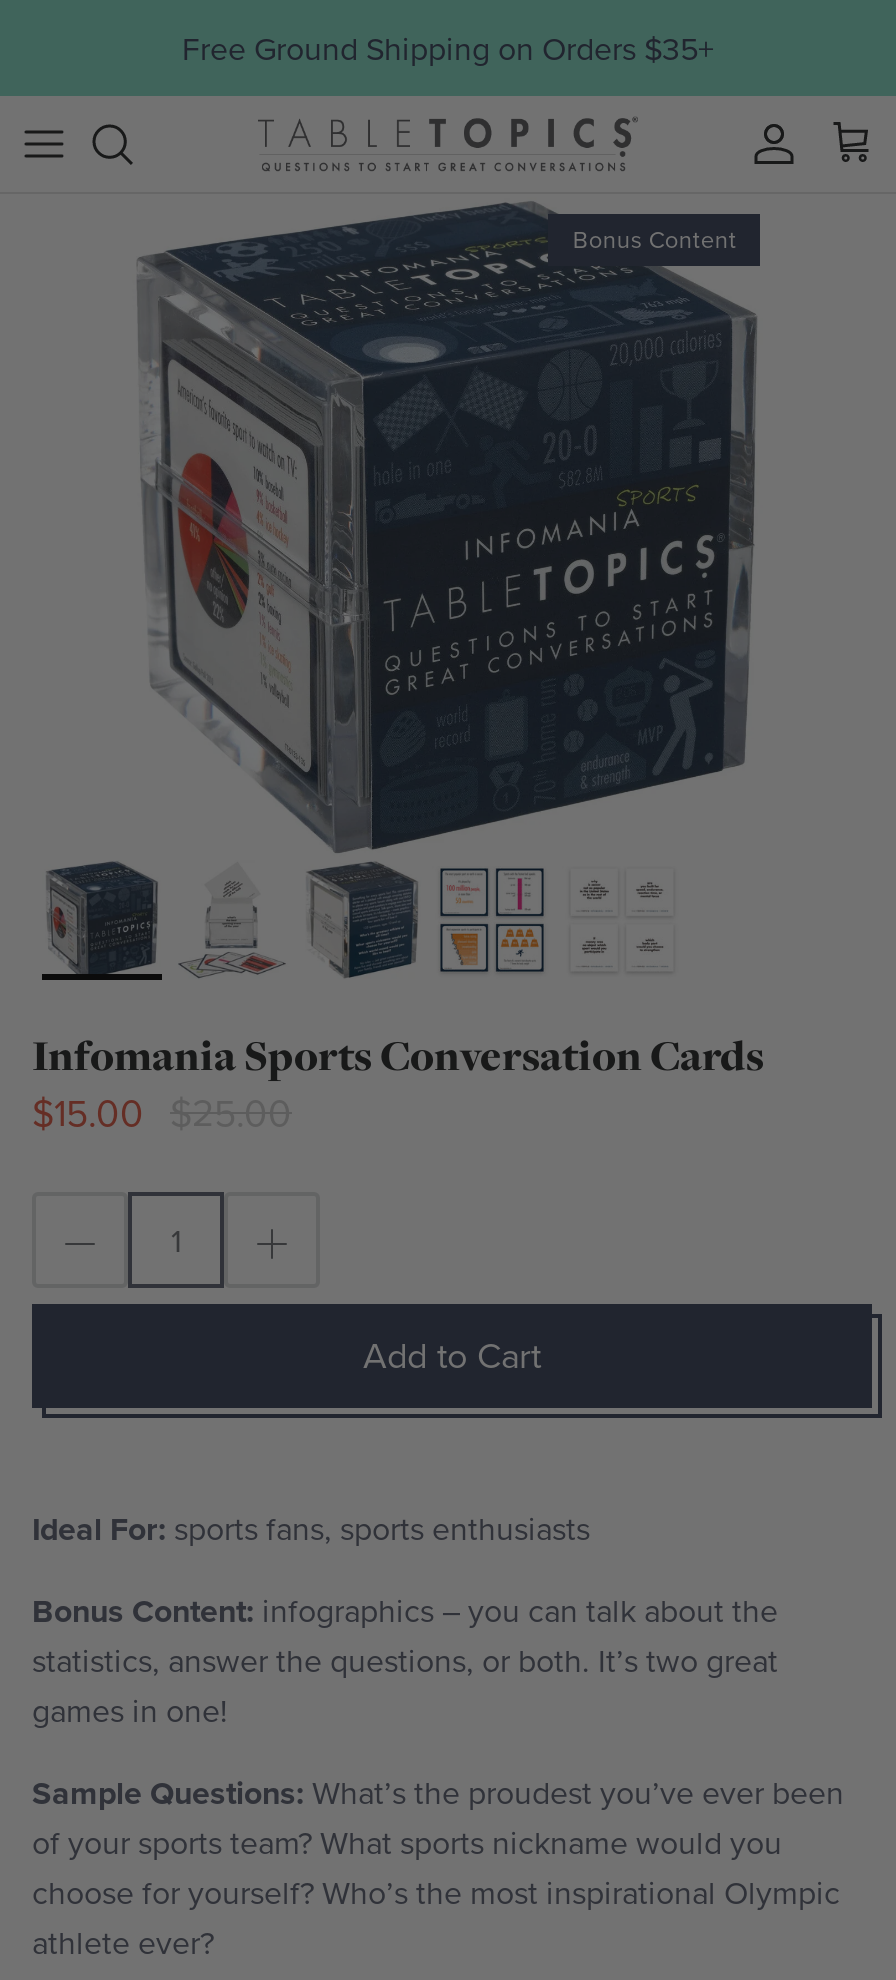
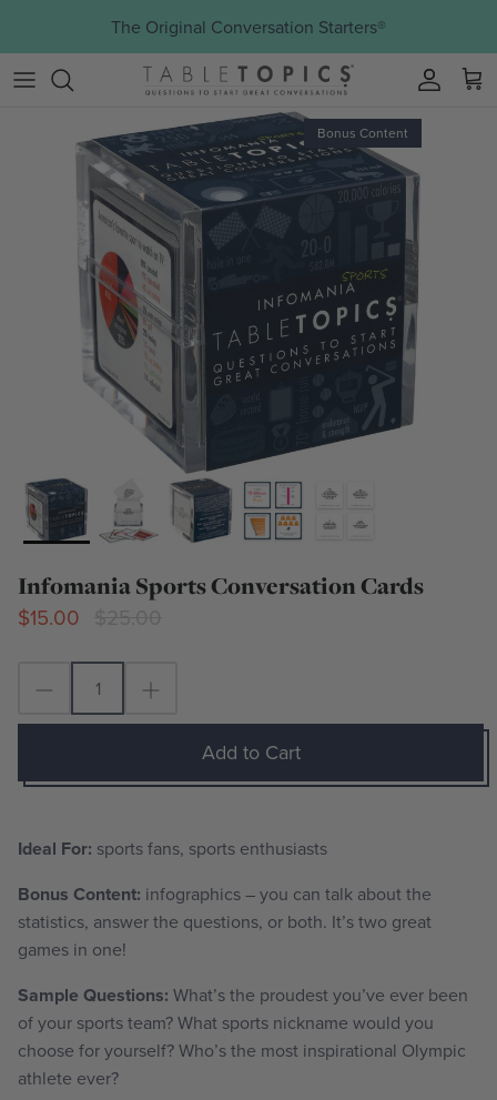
- Free Ground Shipping on Orders $35+
+ The Original Conversation Starters®
